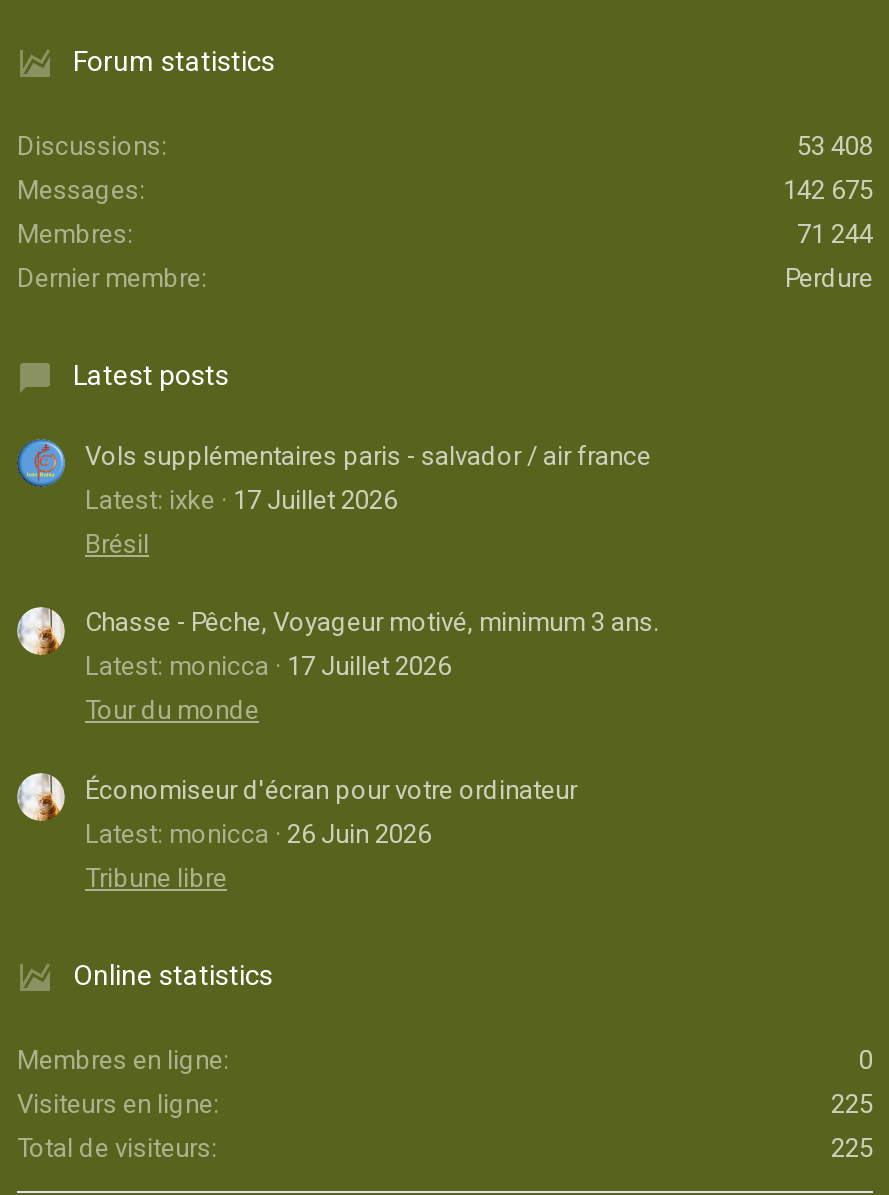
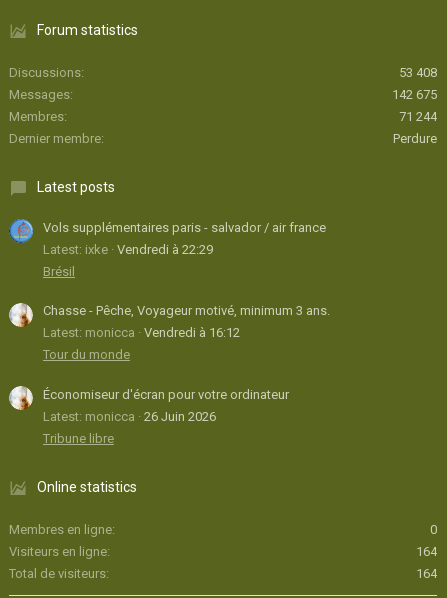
- Latest: ixke 17 Juillet 2026
+ Latest: ixke Vendredi à 22:29

- Latest: monicca 17 Juillet 2026
+ Latest: monicca Vendredi à 16:12

- 225
+ 164

- 225
+ 164
